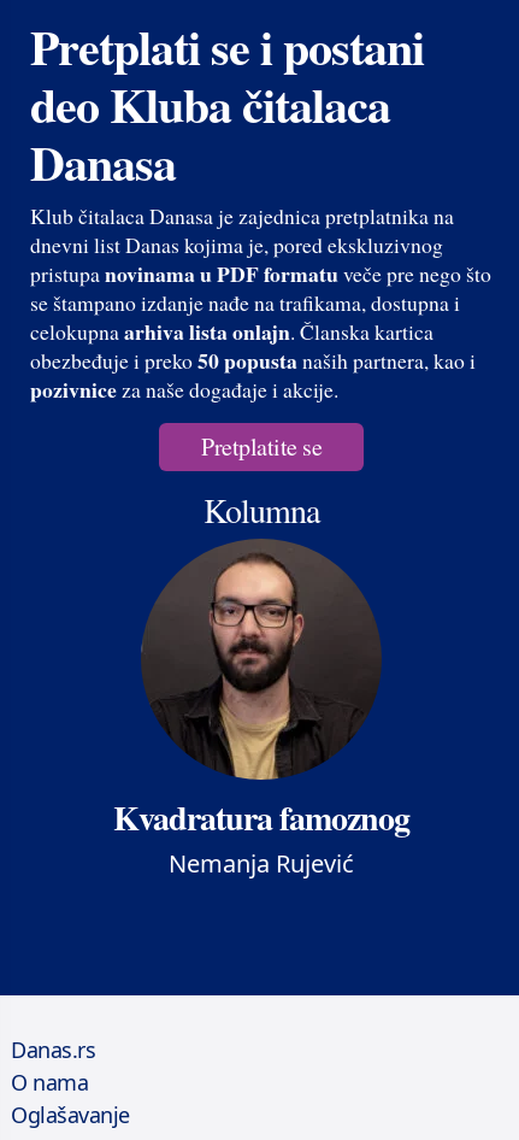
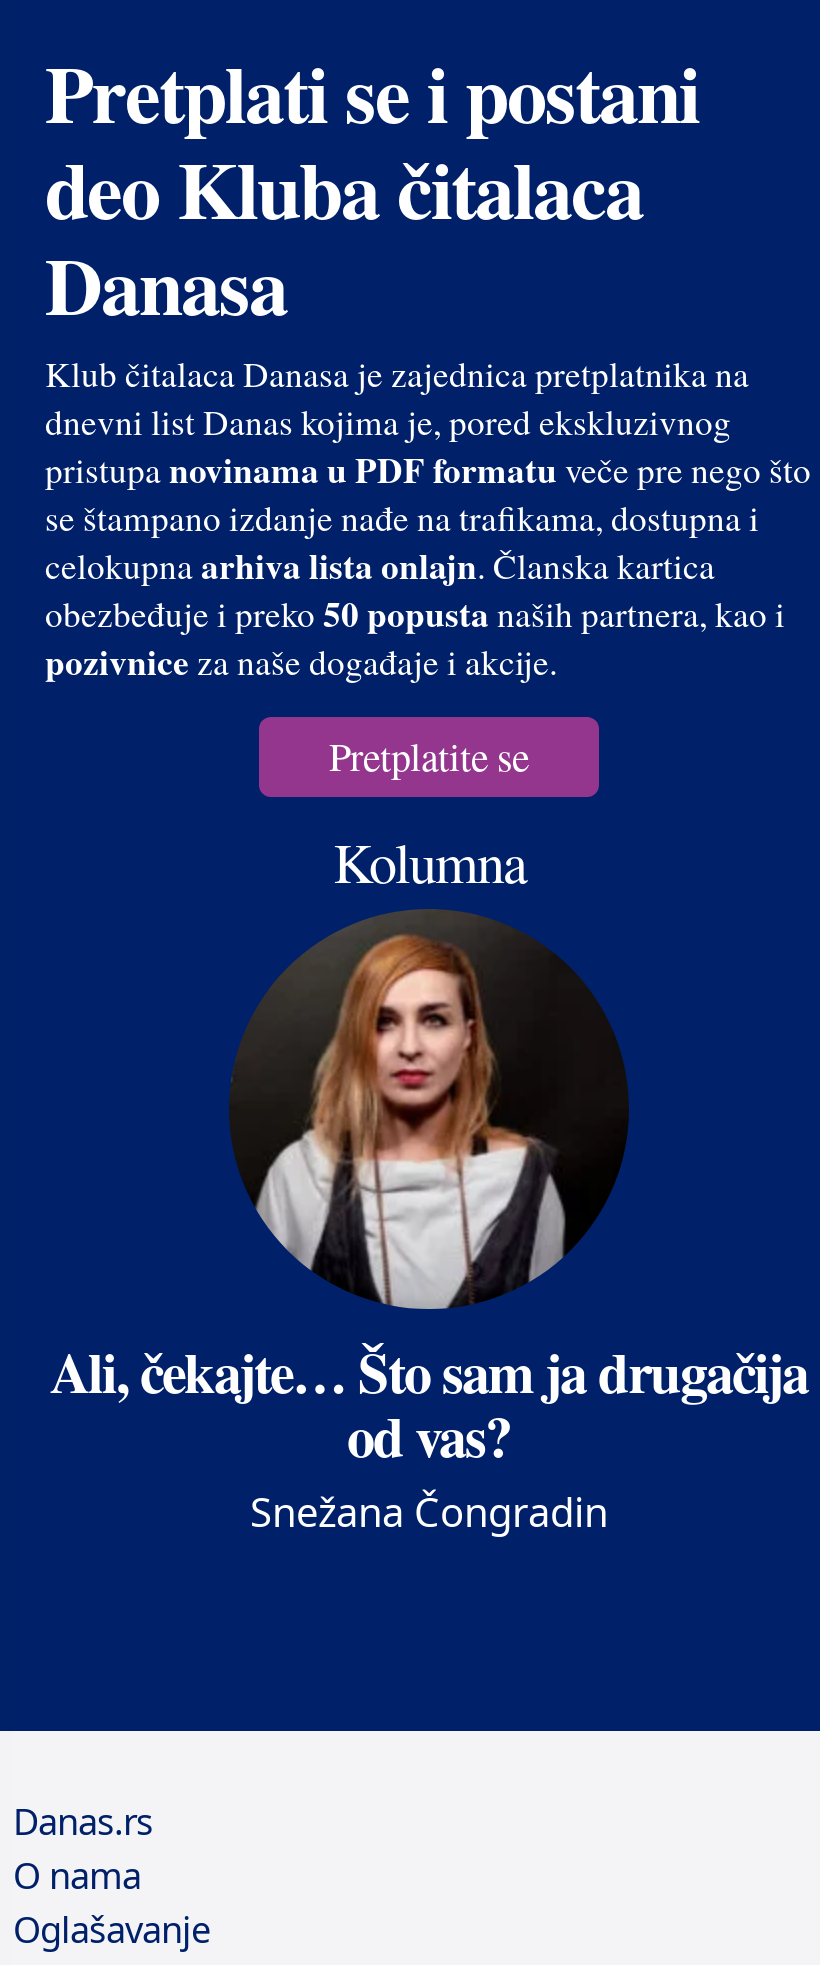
- [image]
- Kvadratura famoznog
- Nemanja Rujević
+ [image]
+ Ali, čekajte… Što sam ja drugačija
+ od vas?
+ Snežana Čongradin
